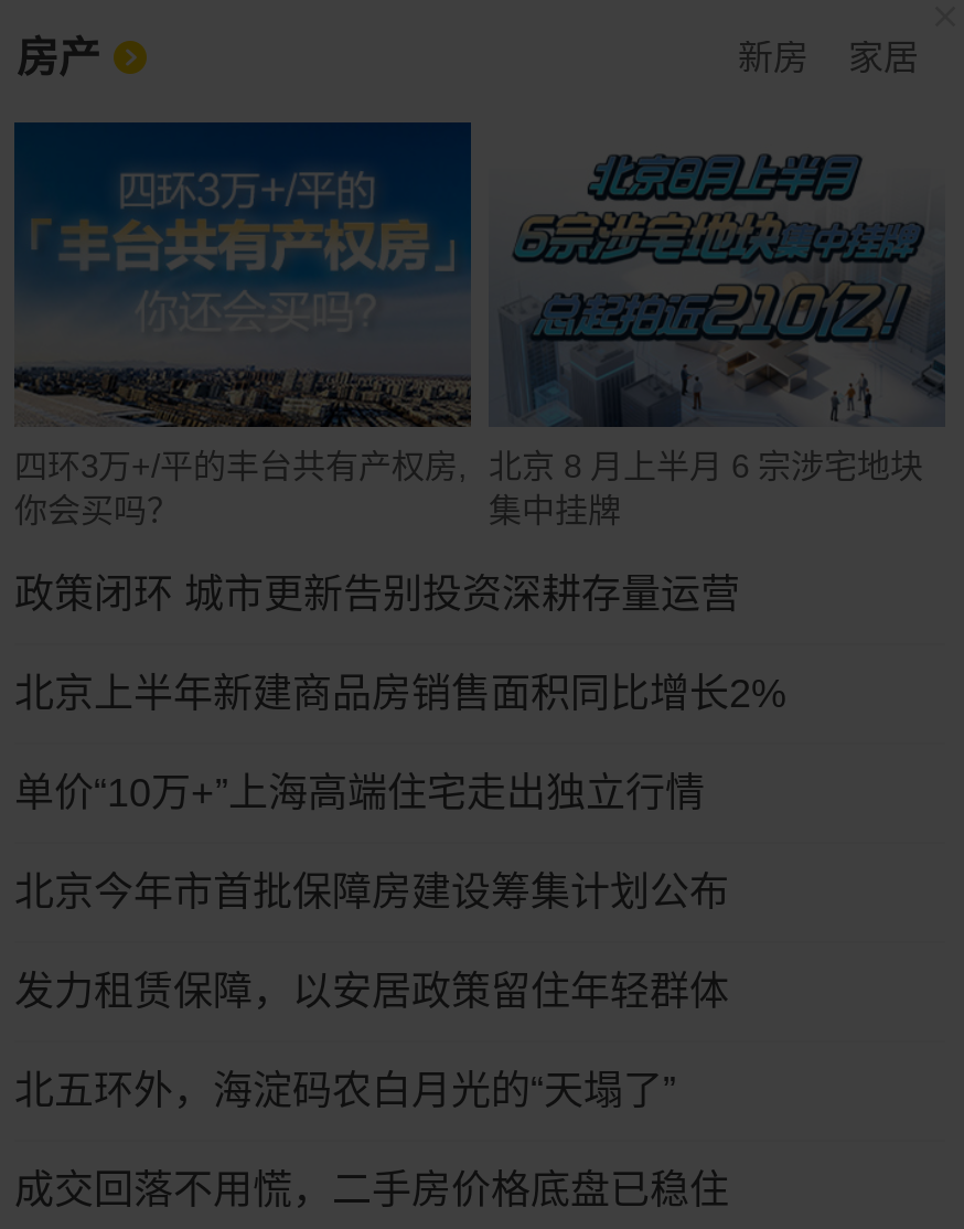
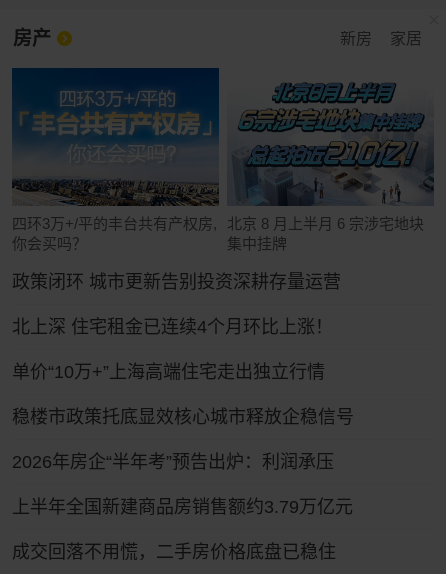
- 北京上半年新建商品房销售面积同比增长2%
+ 北上深 住宅租金已连续4个月环比上涨！

- 北京今年市首批保障房建设筹集计划公布
+ 稳楼市政策托底显效核心城市释放企稳信号

- 发力租赁保障，以安居政策留住年轻群体
+ 2026年房企“半年考”预告出炉：利润承压

- 北五环外，海淀码农白月光的“天塌了”
+ 上半年全国新建商品房销售额约3.79万亿元
